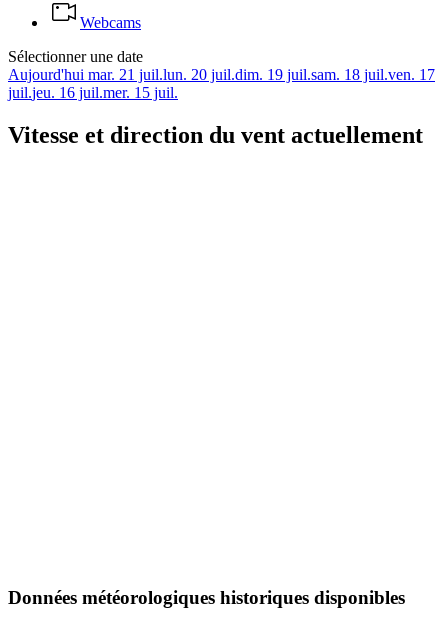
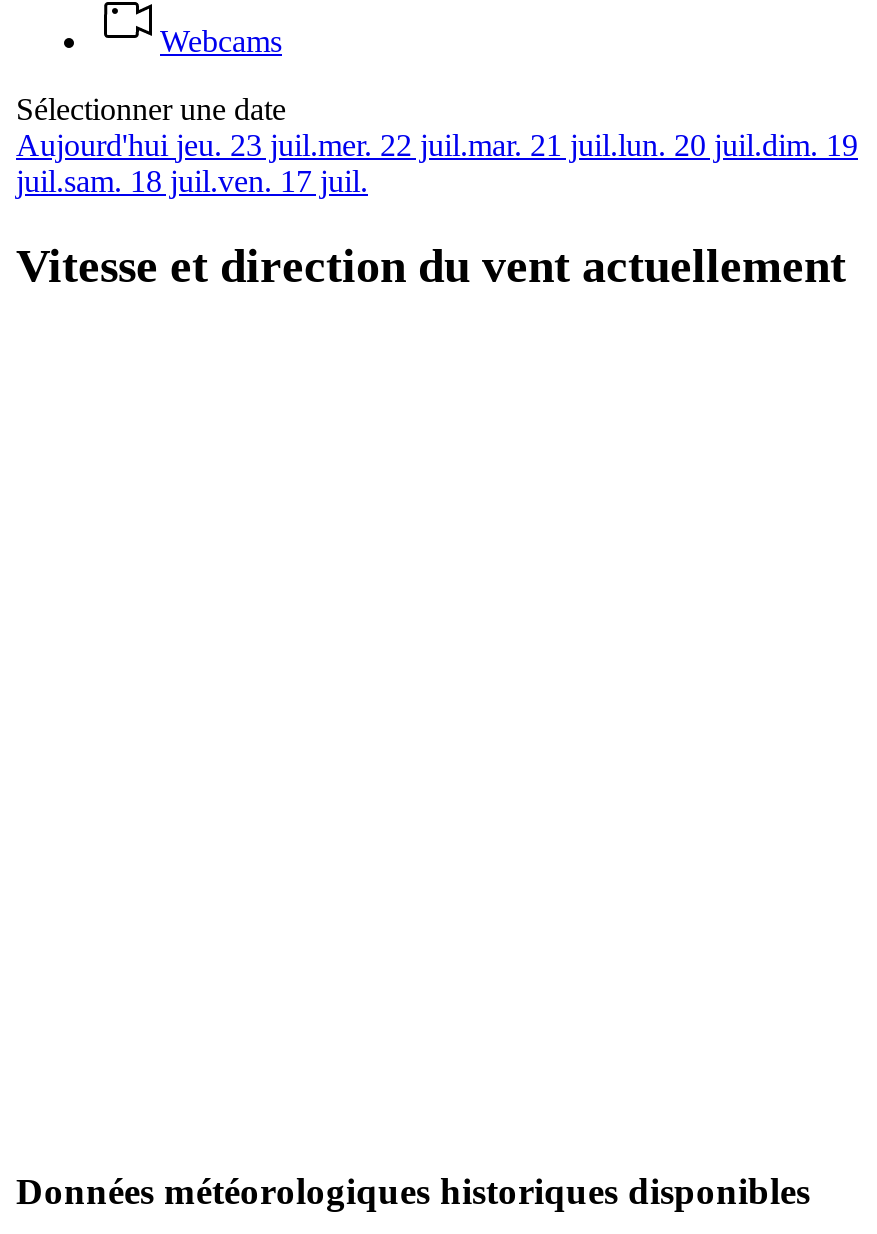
- Aujourd'hui mar. 21 juil.lun. 20 juil.dim. 19 juil.sam. 18 juil.ven. 17
+ Aujourd'hui jeu. 23 juil.mer. 22 juil.mar. 21 juil.lun. 20 juil.dim. 19

- juil.jeu. 16 juil.mer. 15 juil.
+ juil.sam. 18 juil.ven. 17 juil.
